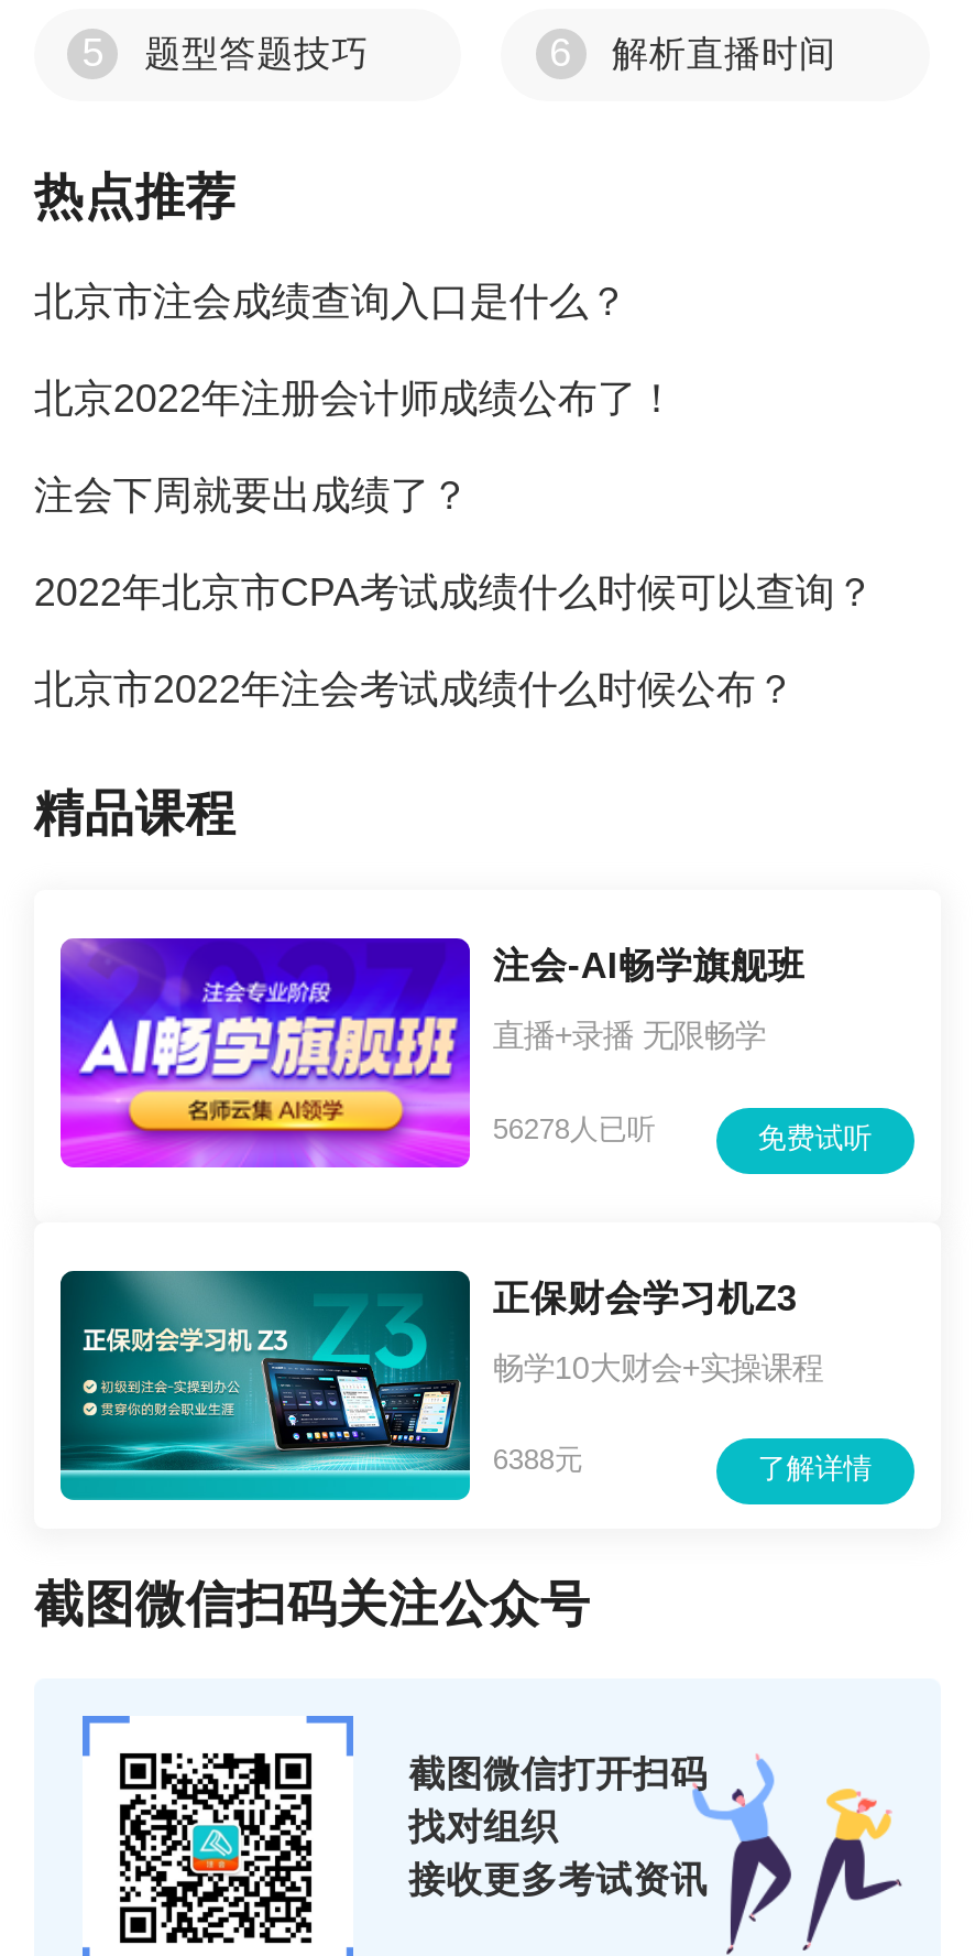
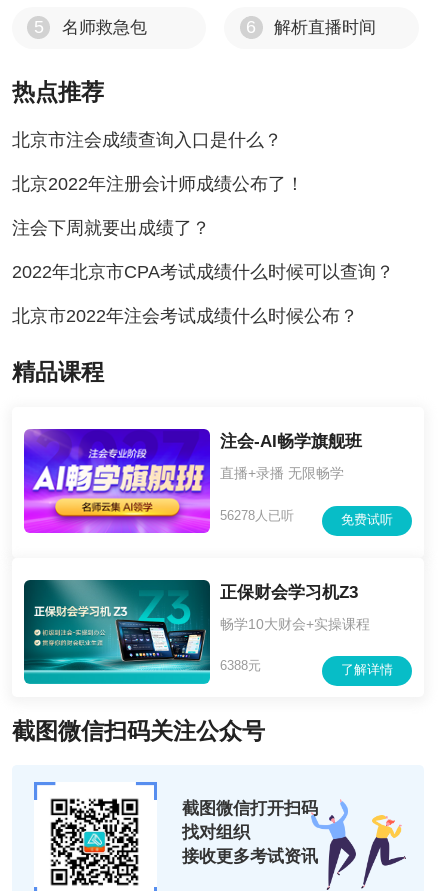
- 题型答题技巧
+ 名师救急包
